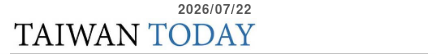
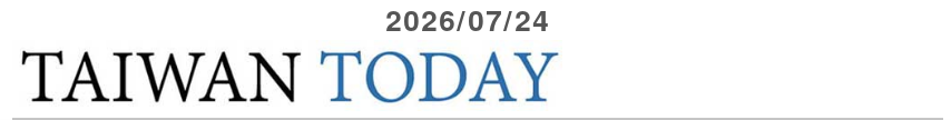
- 2026/07/22
+ 2026/07/24
